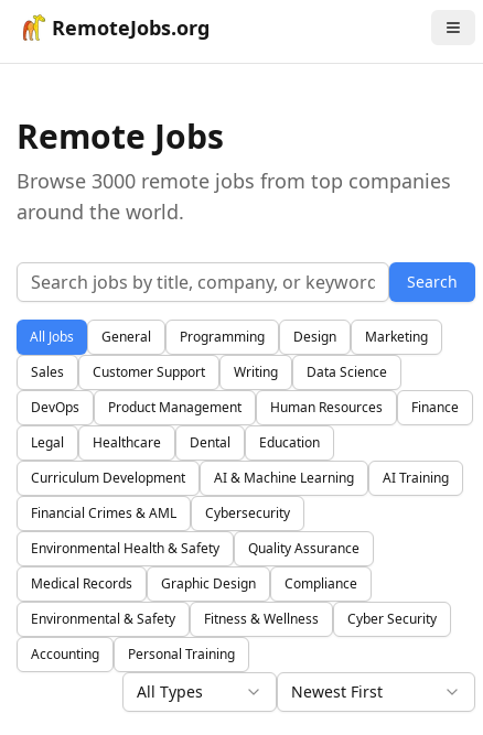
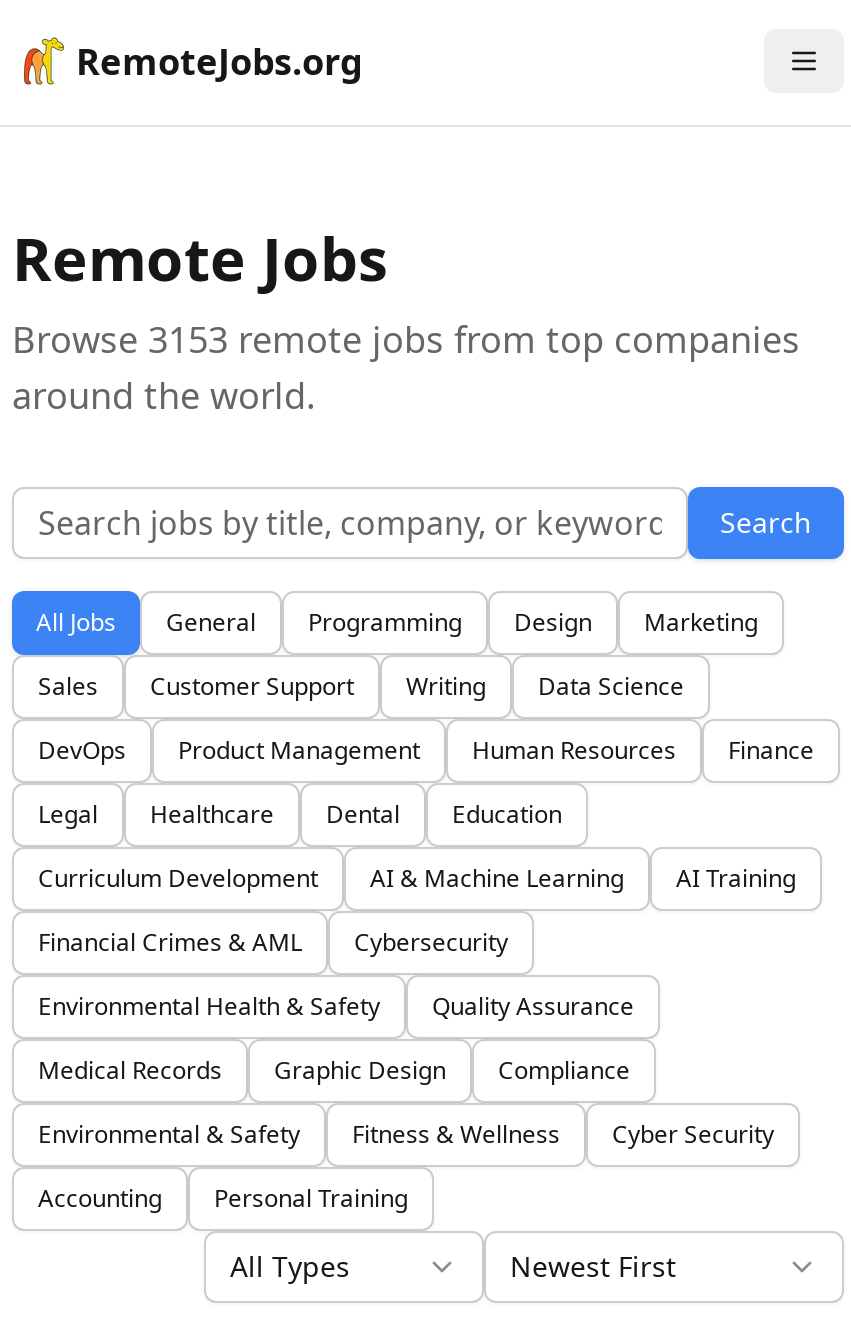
- Browse 3000 remote jobs from top companies
+ Browse 3153 remote jobs from top companies
